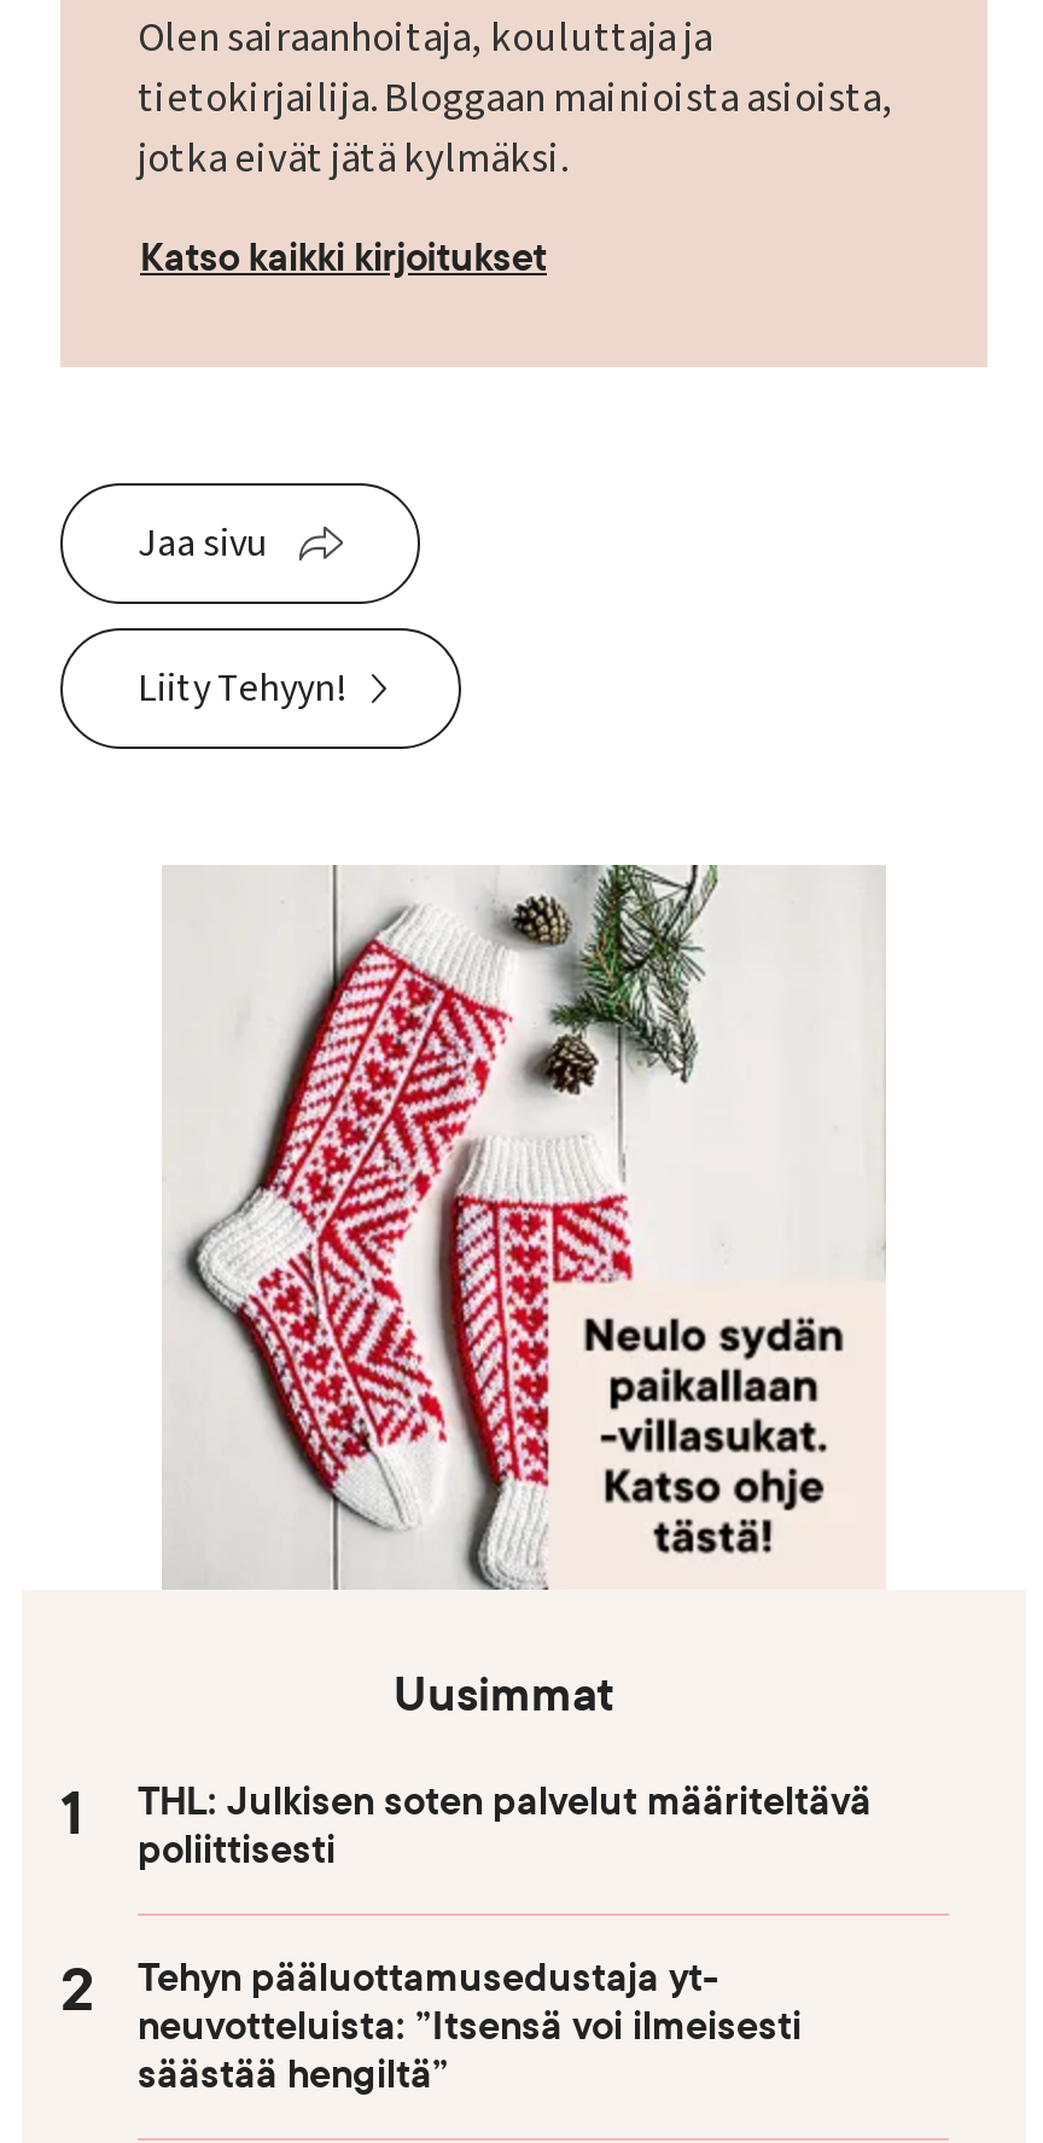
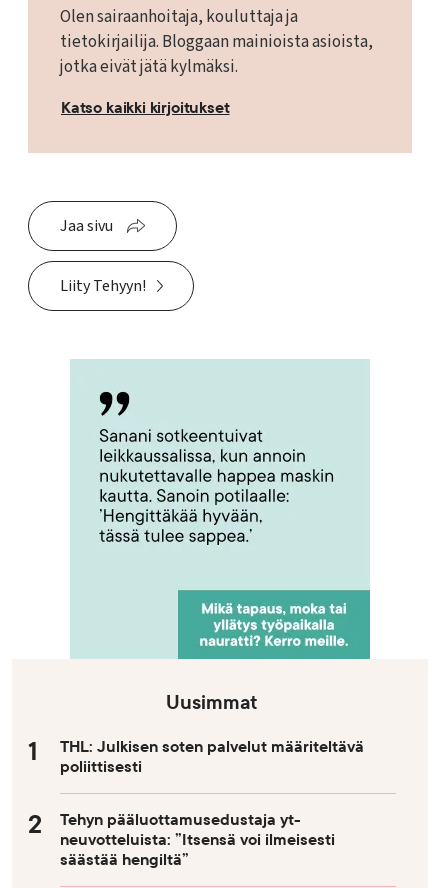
- [image]
+ [image]
